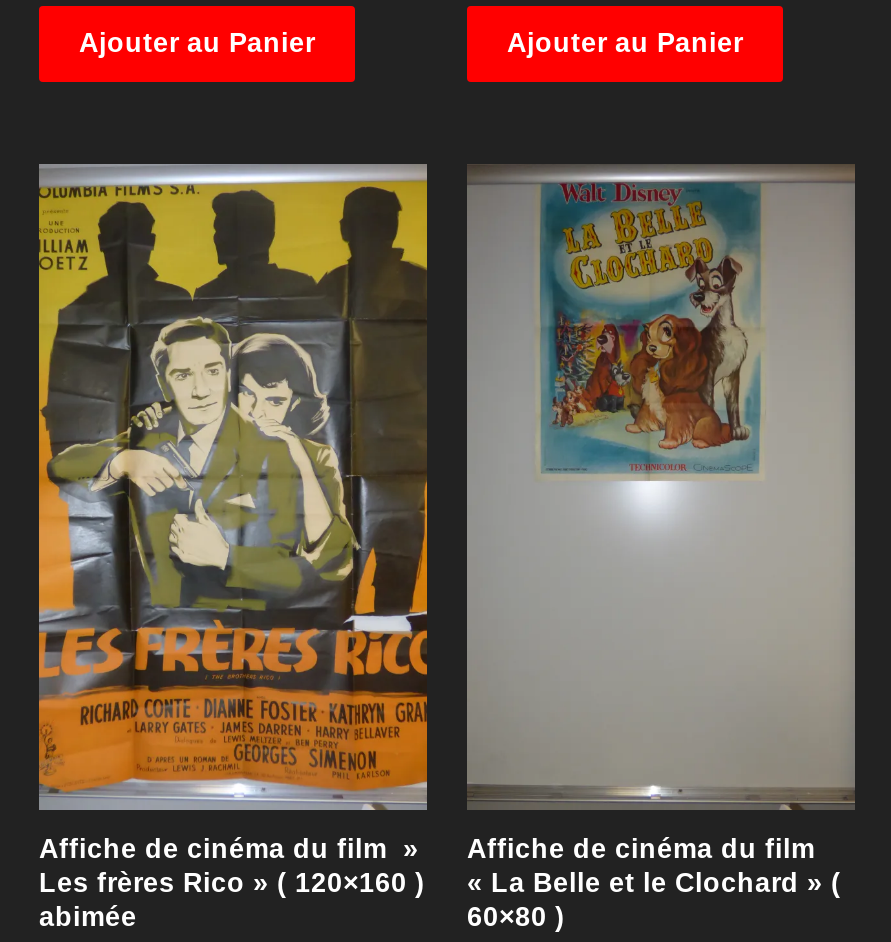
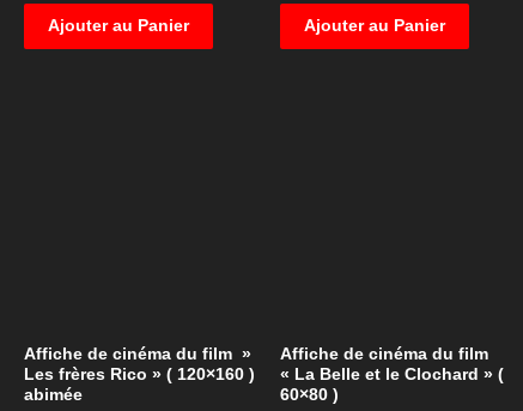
- [image]

- [image]
